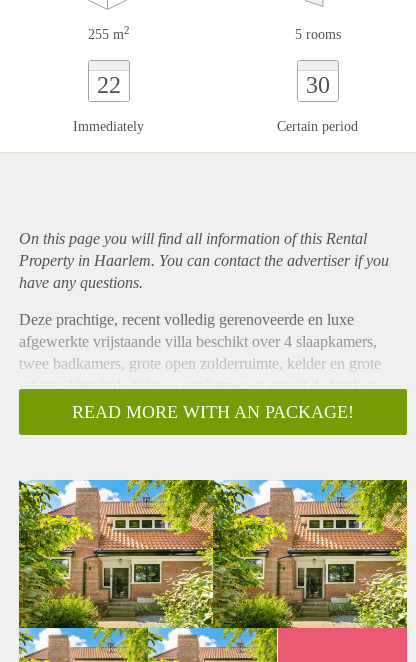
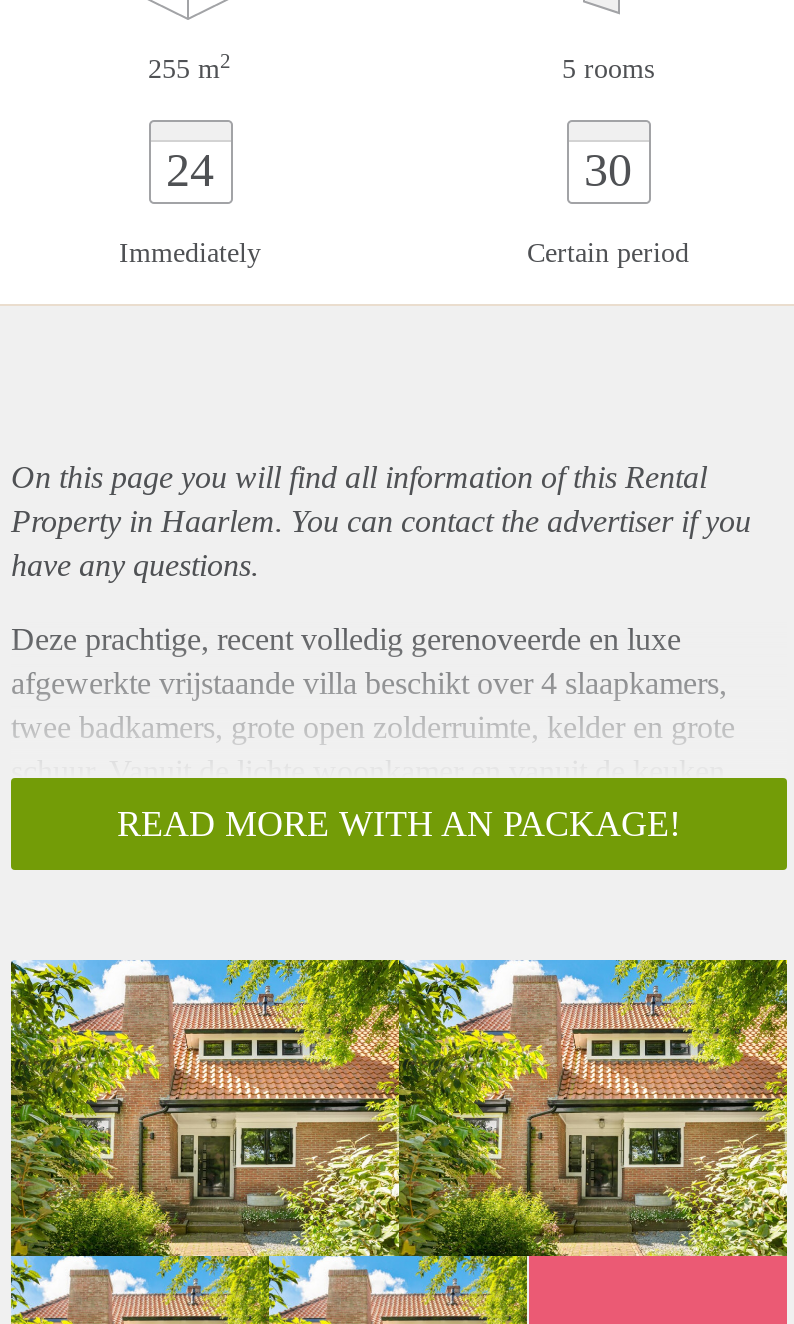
- 22
+ 24
